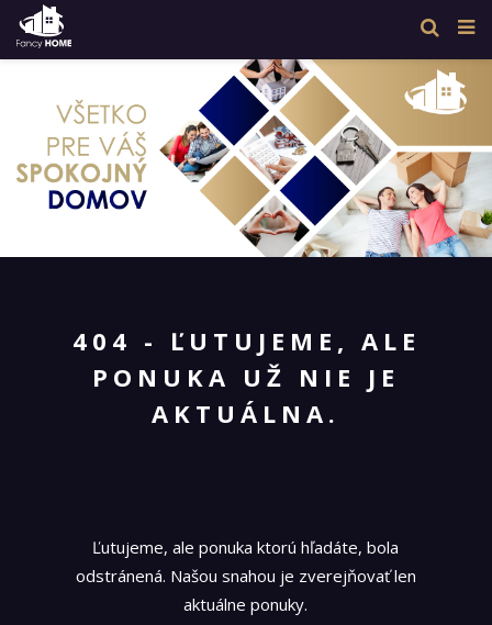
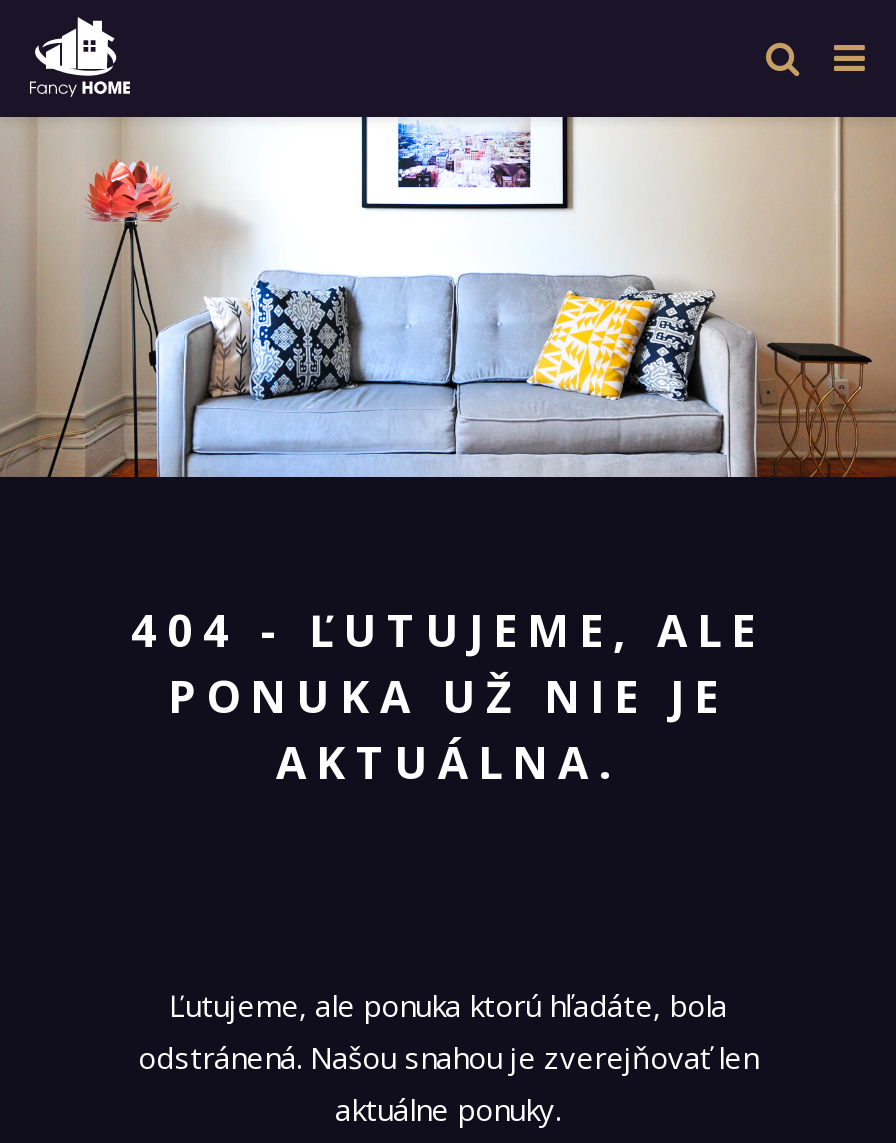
- [image]
+ [image]
